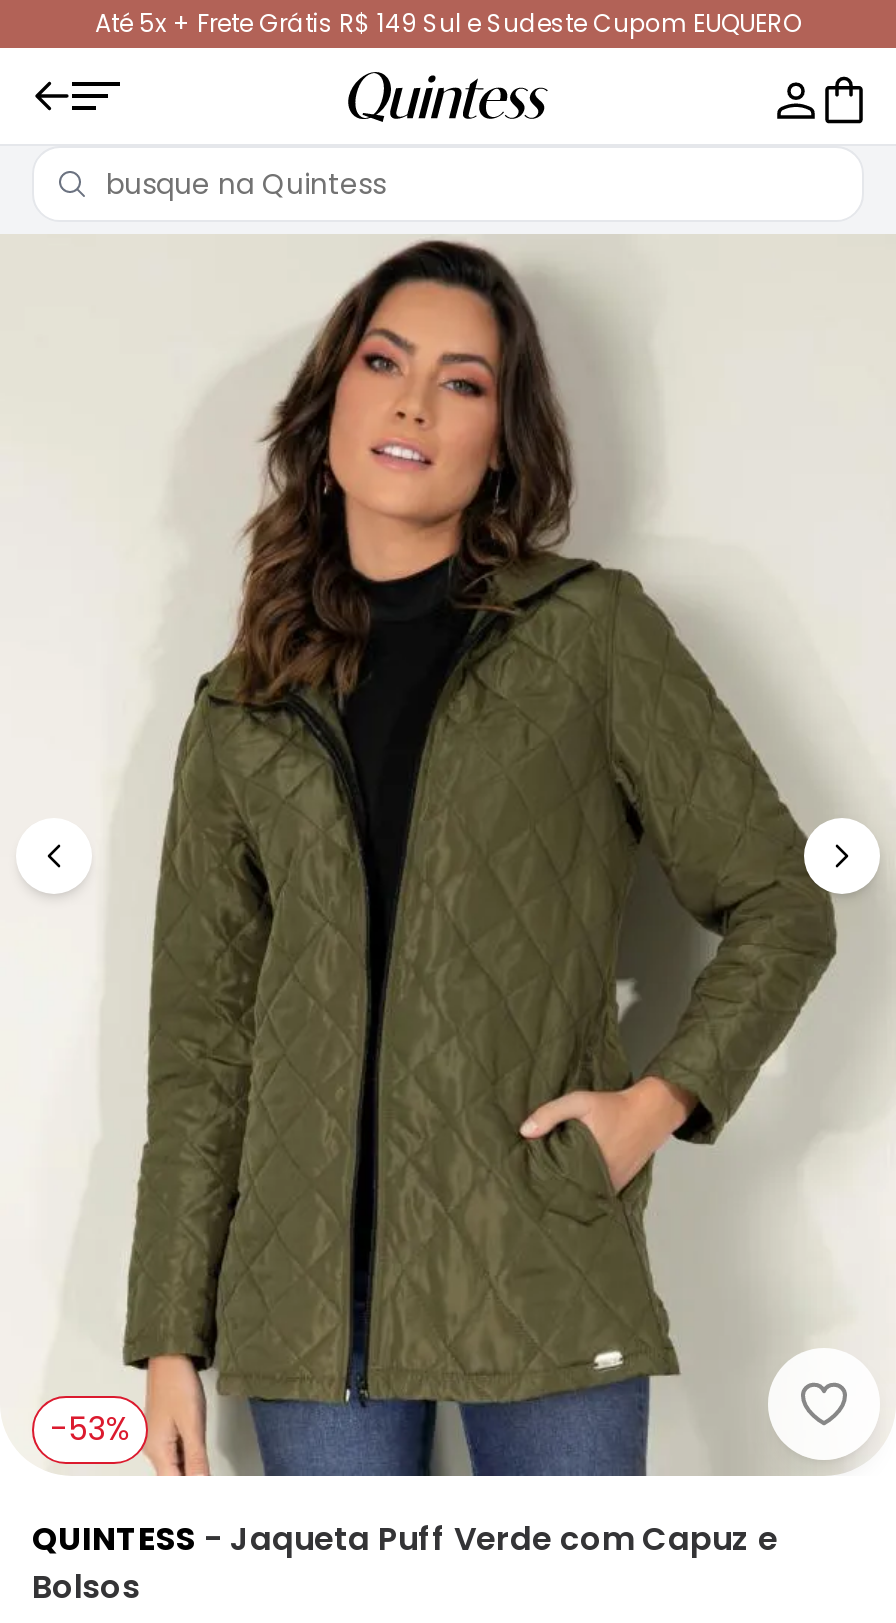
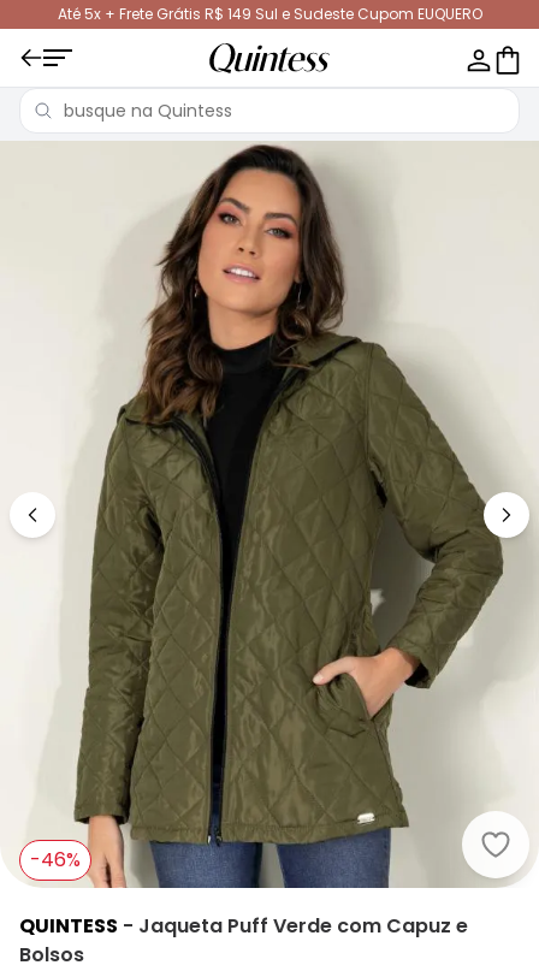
- -53%
+ -46%
